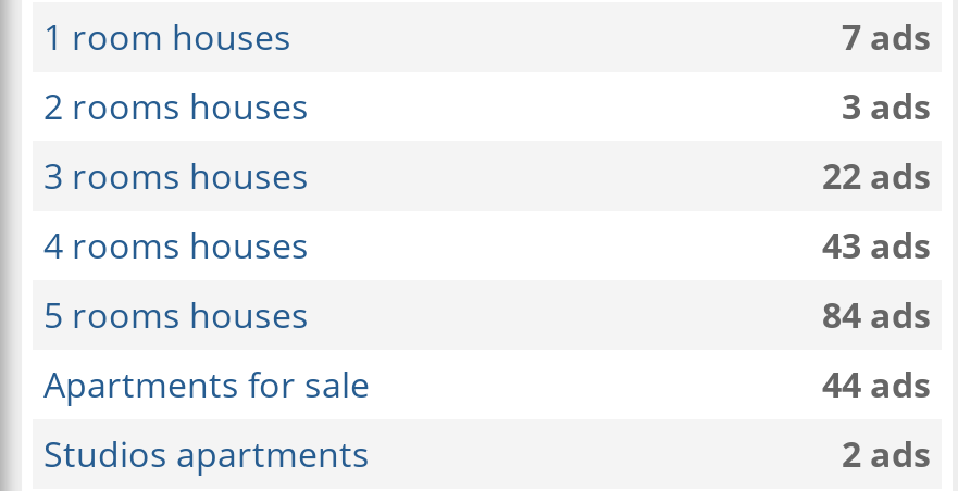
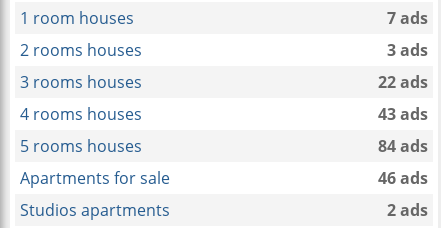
- 44 ads
+ 46 ads
